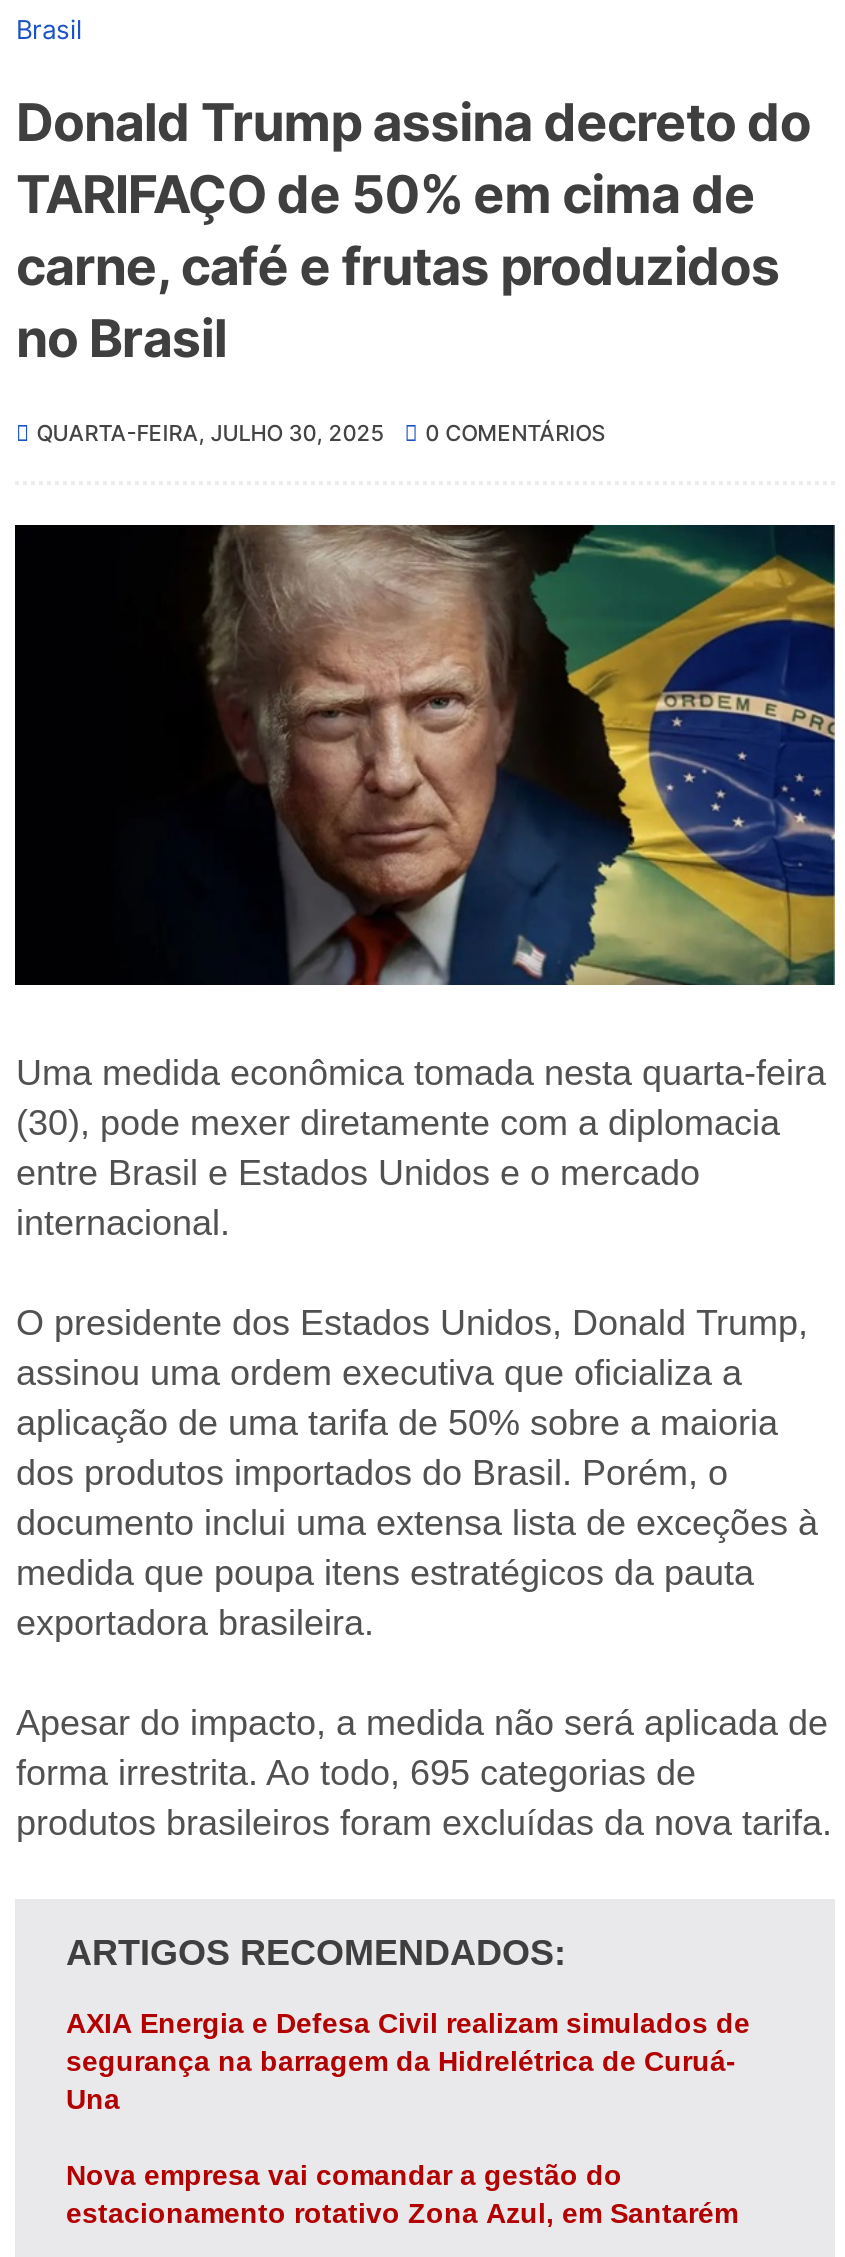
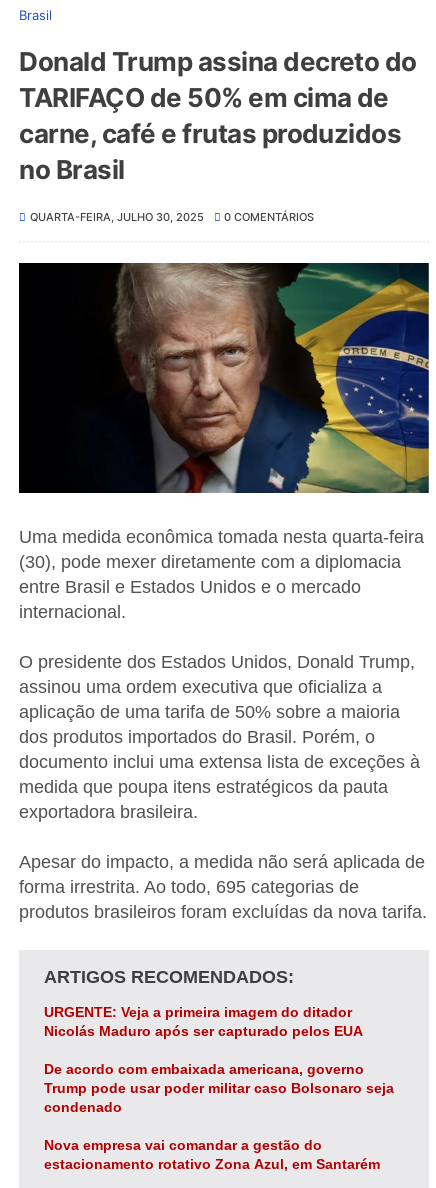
- AXIA Energia e Defesa Civil realizam simulados de
- segurança na barragem da Hidrelétrica de Curuá-
- Una
+ URGENTE: Veja a primeira imagem do ditador
+ Nicolás Maduro após ser capturado pelos EUA
+ De acordo com embaixada americana, governo
+ Trump pode usar poder militar caso Bolsonaro seja
+ condenado
